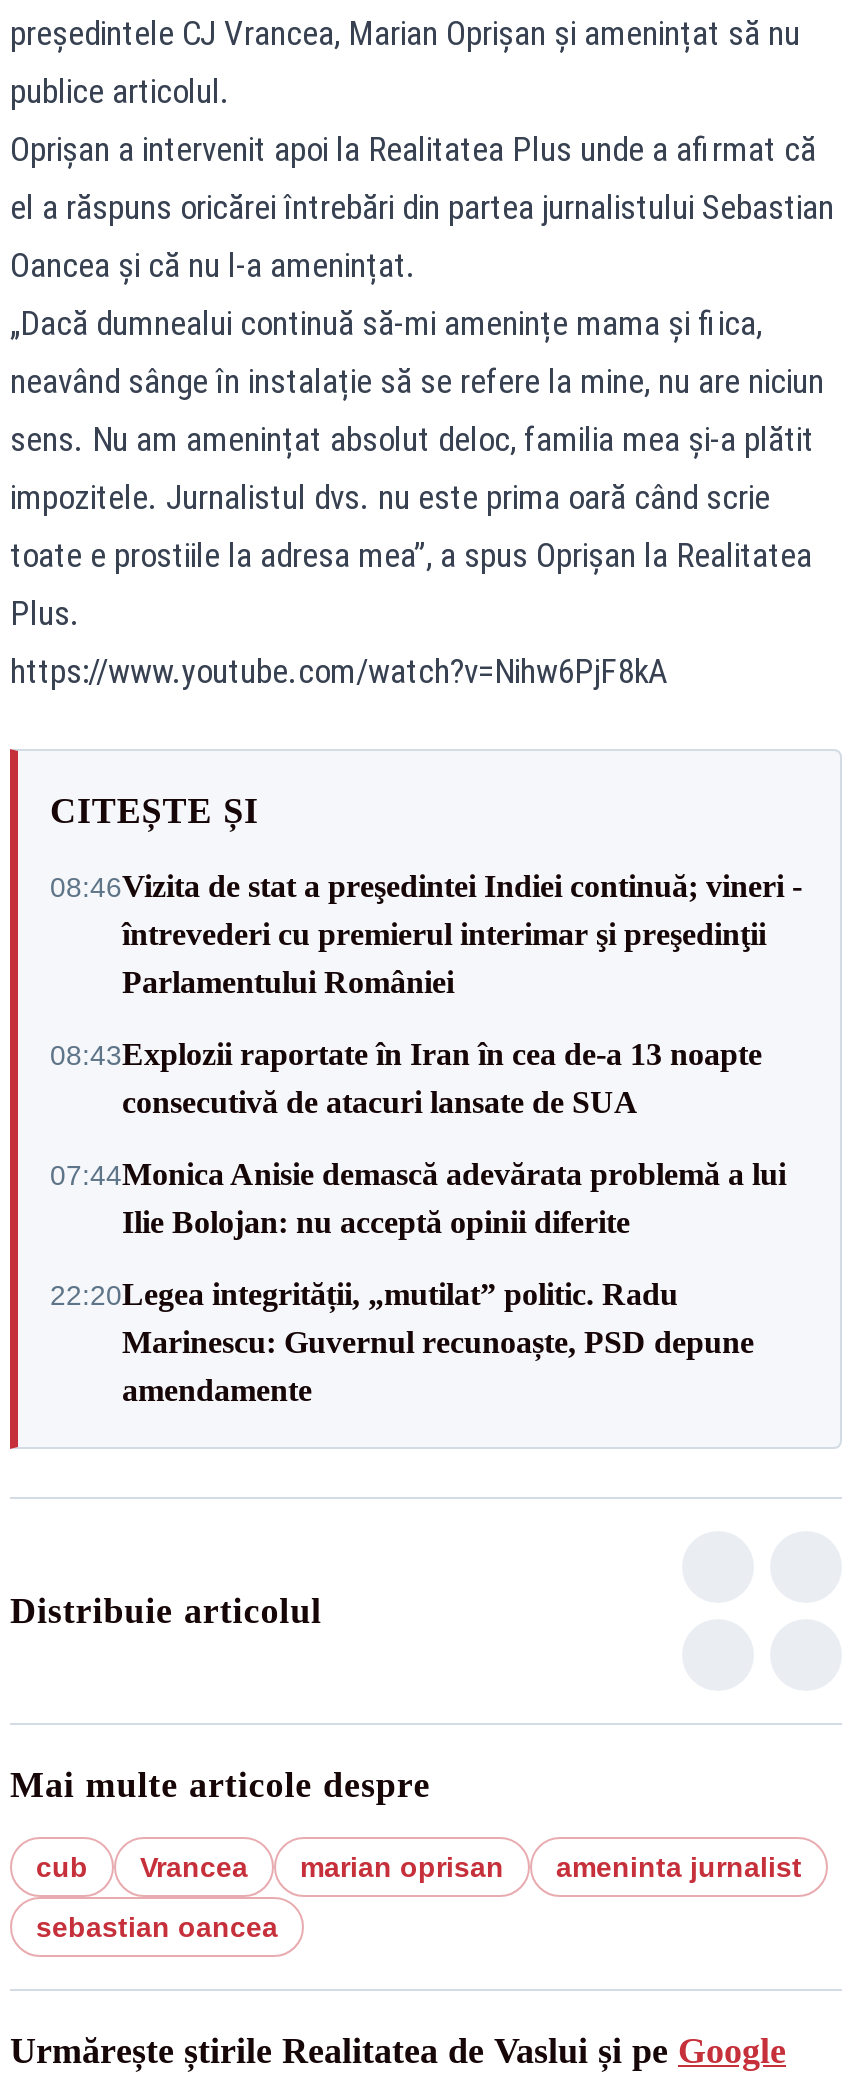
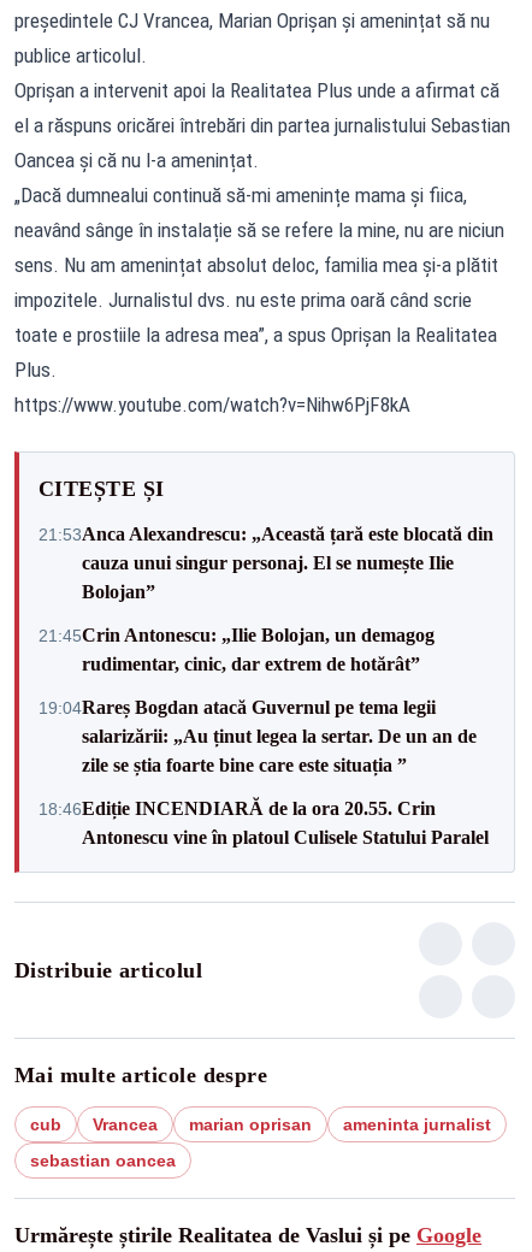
- 08:46Vizita de stat a preşedintei Indiei continuă; vineri -
- întrevederi cu premierul interimar şi preşedinţii
- Parlamentului României
+ 21:53Anca Alexandrescu: „Această țară este blocată din
+ cauza unui singur personaj. El se numește Ilie
+ Bolojan”

- 08:43Explozii raportate în Iran în cea de-a 13 noapte
- consecutivă de atacuri lansate de SUA
+ 21:45Crin Antonescu: „Ilie Bolojan, un demagog
+ rudimentar, cinic, dar extrem de hotărât”

- 07:44Monica Anisie demască adevărata problemă a lui
- Ilie Bolojan: nu acceptă opinii diferite
+ 19:04Rareș Bogdan atacă Guvernul pe tema legii
+ salarizării: „Au ținut legea la sertar. De un an de
+ zile se știa foarte bine care este situația ”

- 22:20Legea integrității, „mutilat” politic. Radu
- Marinescu: Guvernul recunoaște, PSD depune
- amendamente
+ 18:46Ediție INCENDIARĂ de la ora 20.55. Crin
+ Antonescu vine în platoul Culisele Statului Paralel
